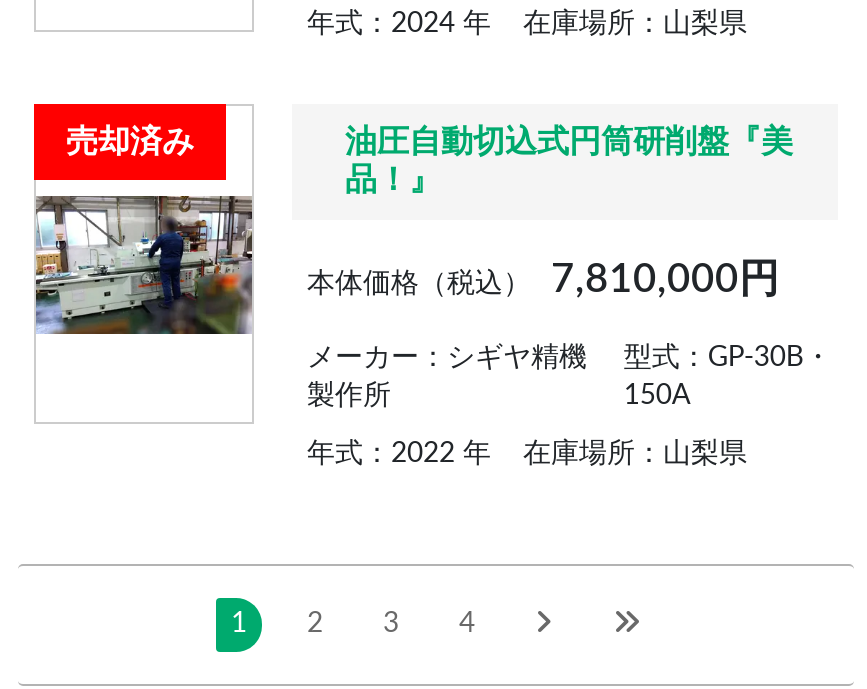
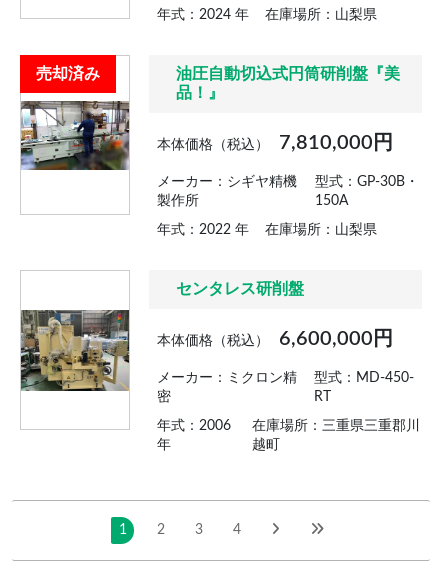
+ [image]
+ センタレス研削盤
+ 本体価格（税込）
+ 6,600,000円
+ メーカー：ミクロン精
+ 密

+ 型式：MD-450-
+ RT
+ 年式：2006
+ 年

+ 在庫場所：三重県三重郡川
+ 越町
